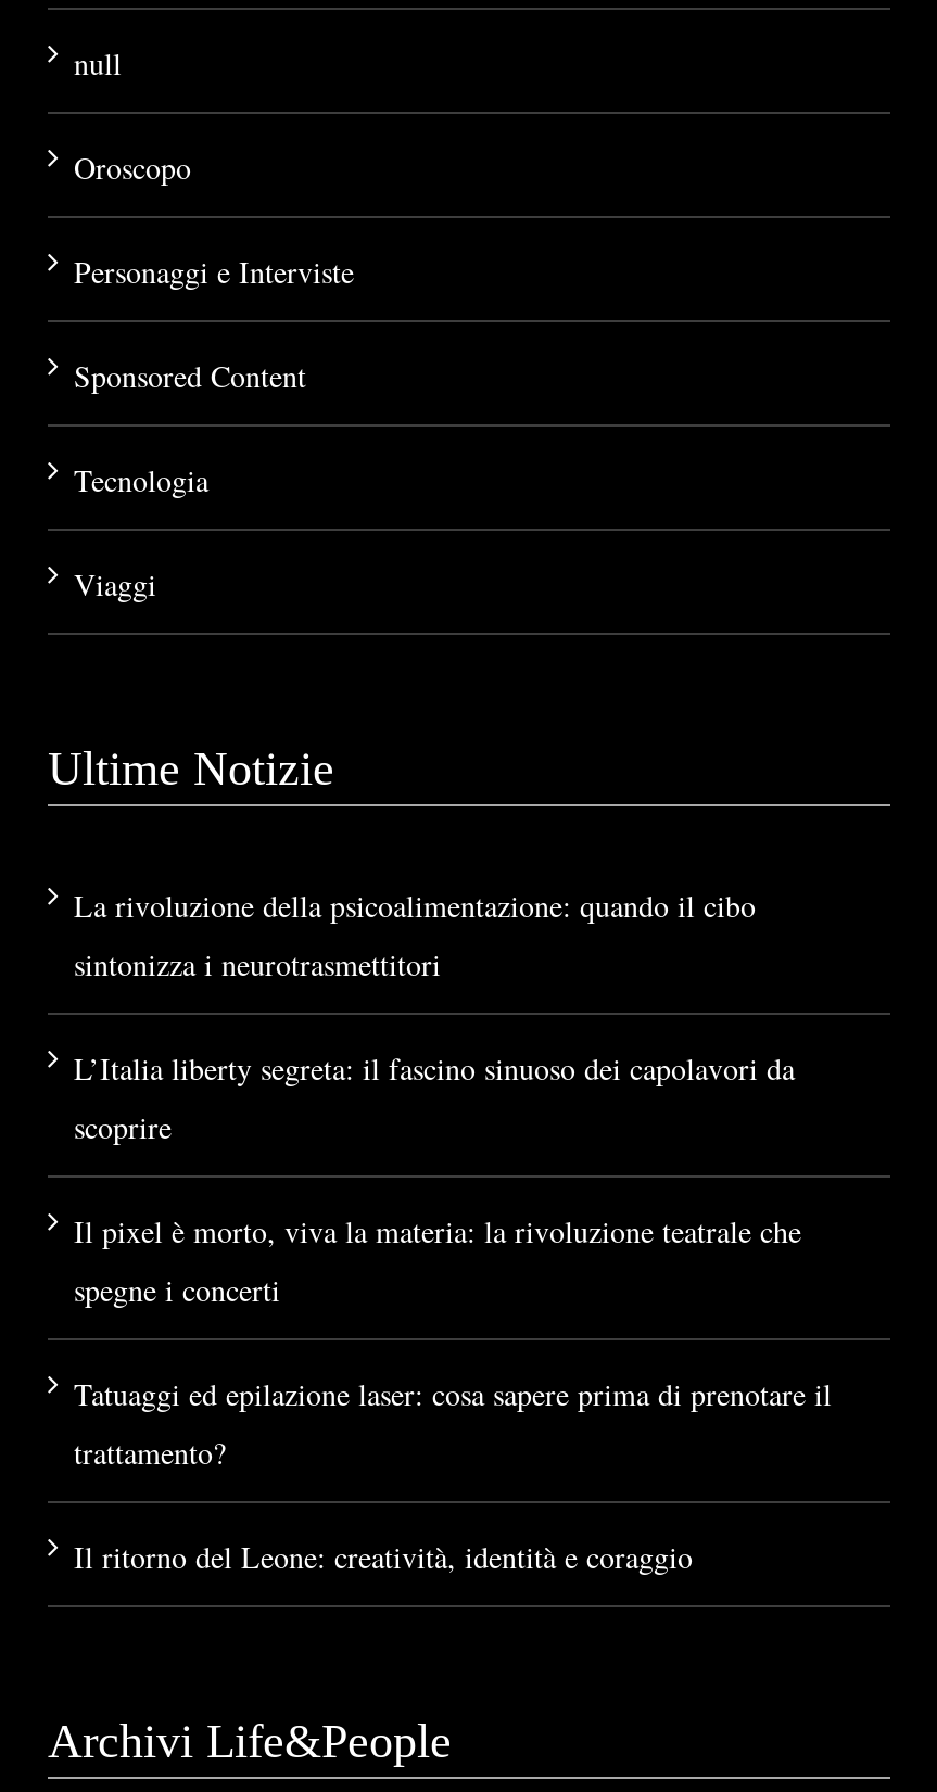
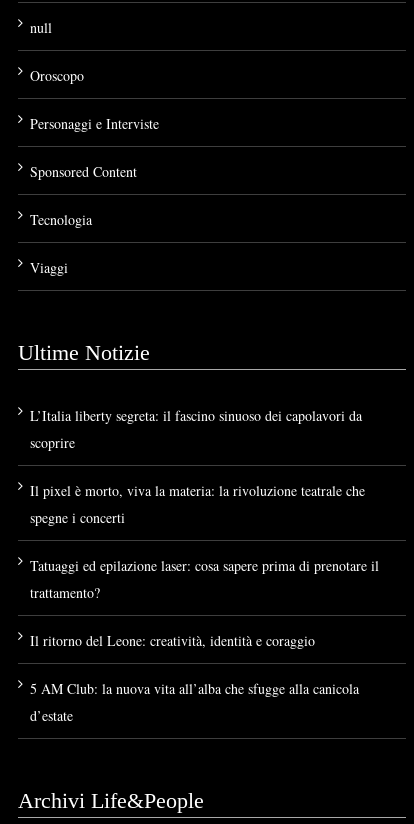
- La rivoluzione della psicoalimentazione: quando il cibo
- sintonizza i neurotrasmettitori

moved up: L’Italia liberty segreta: il fascino sinuoso dei capolavori da | scoprire | Il pixel è morto, viva la materia: la rivoluzione teatrale che | spegne i concerti | Tatuaggi ed epilazione laser: cosa sapere prima di prenotare il | trattamento? | Il ritorno del Leone: creatività, identità e coraggio

+ 5 AM Club: la nuova vita all’alba che sfugge alla canicola
+ d’estate
